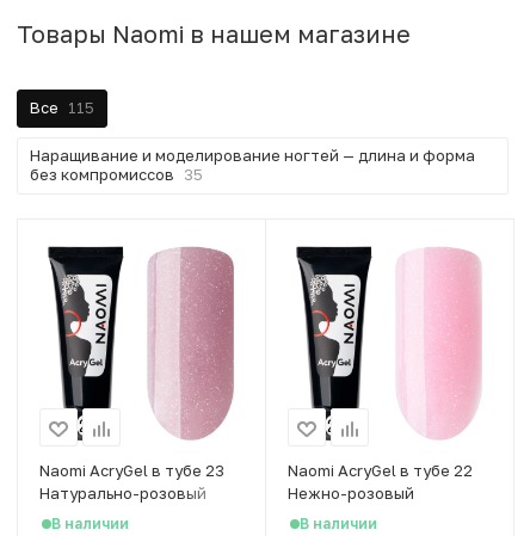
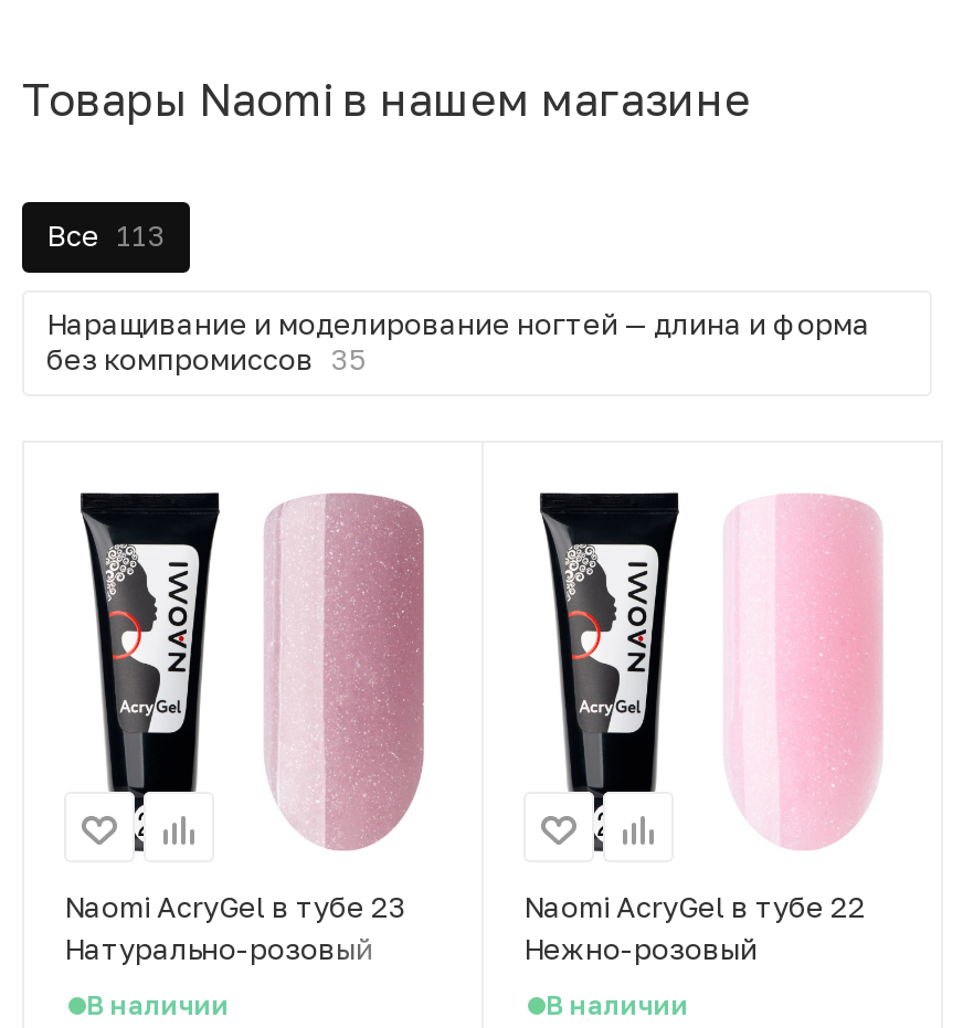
- Все 115
+ Все 113
